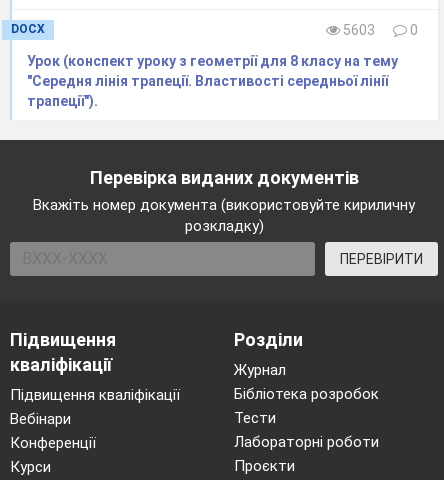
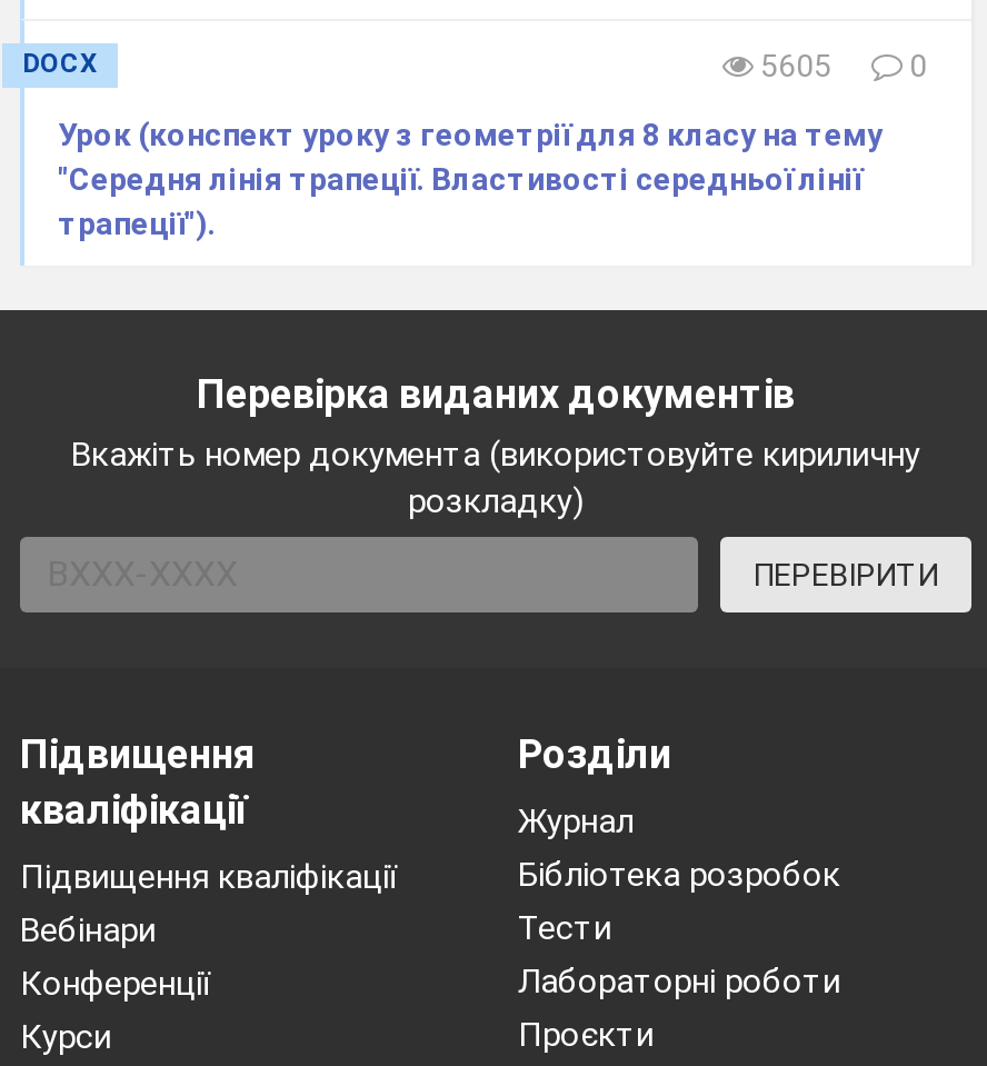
- 5603 0
+ 5605 0
